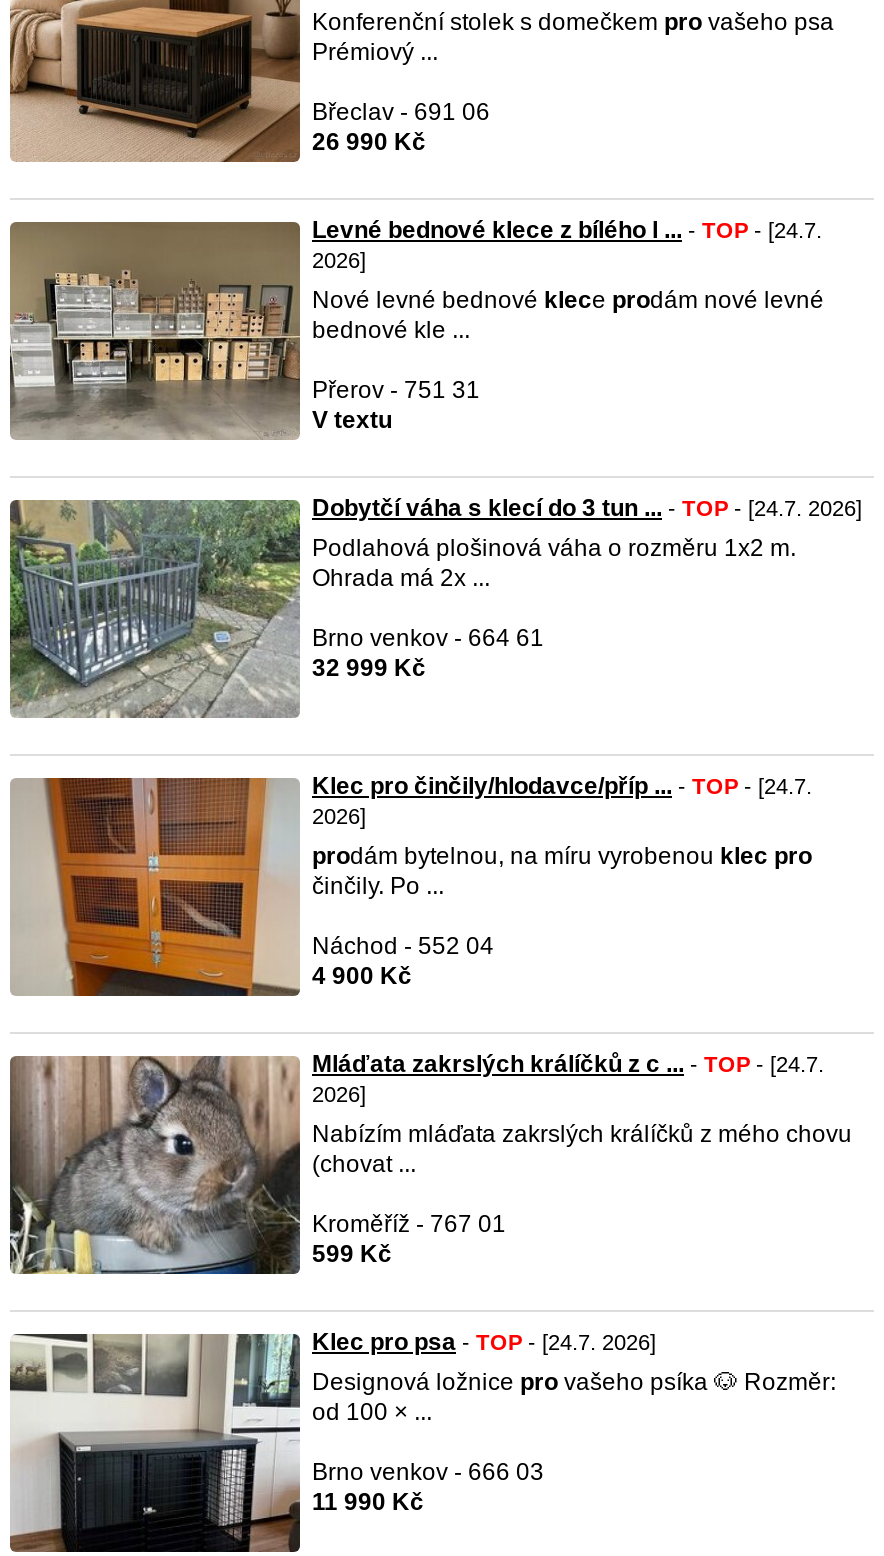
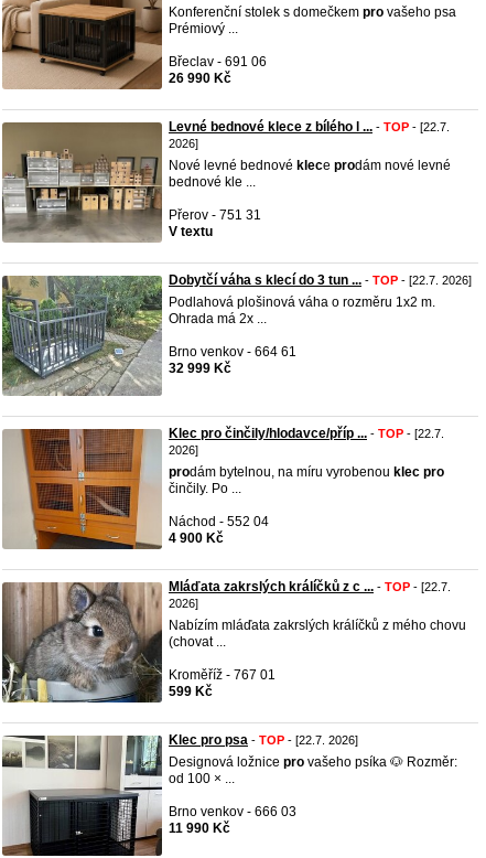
- Levné bednové klece z bílého l ... - TOP - [24.7.
+ Levné bednové klece z bílého l ... - TOP - [22.7.

- Dobytčí váha s klecí do 3 tun ... - TOP - [24.7. 2026]
+ Dobytčí váha s klecí do 3 tun ... - TOP - [22.7. 2026]

- Klec pro činčily/hlodavce/příp ... - TOP - [24.7.
+ Klec pro činčily/hlodavce/příp ... - TOP - [22.7.

- Mláďata zakrslých králíčků z c ... - TOP - [24.7.
+ Mláďata zakrslých králíčků z c ... - TOP - [22.7.

- Klec pro psa - TOP - [24.7. 2026]
+ Klec pro psa - TOP - [22.7. 2026]
